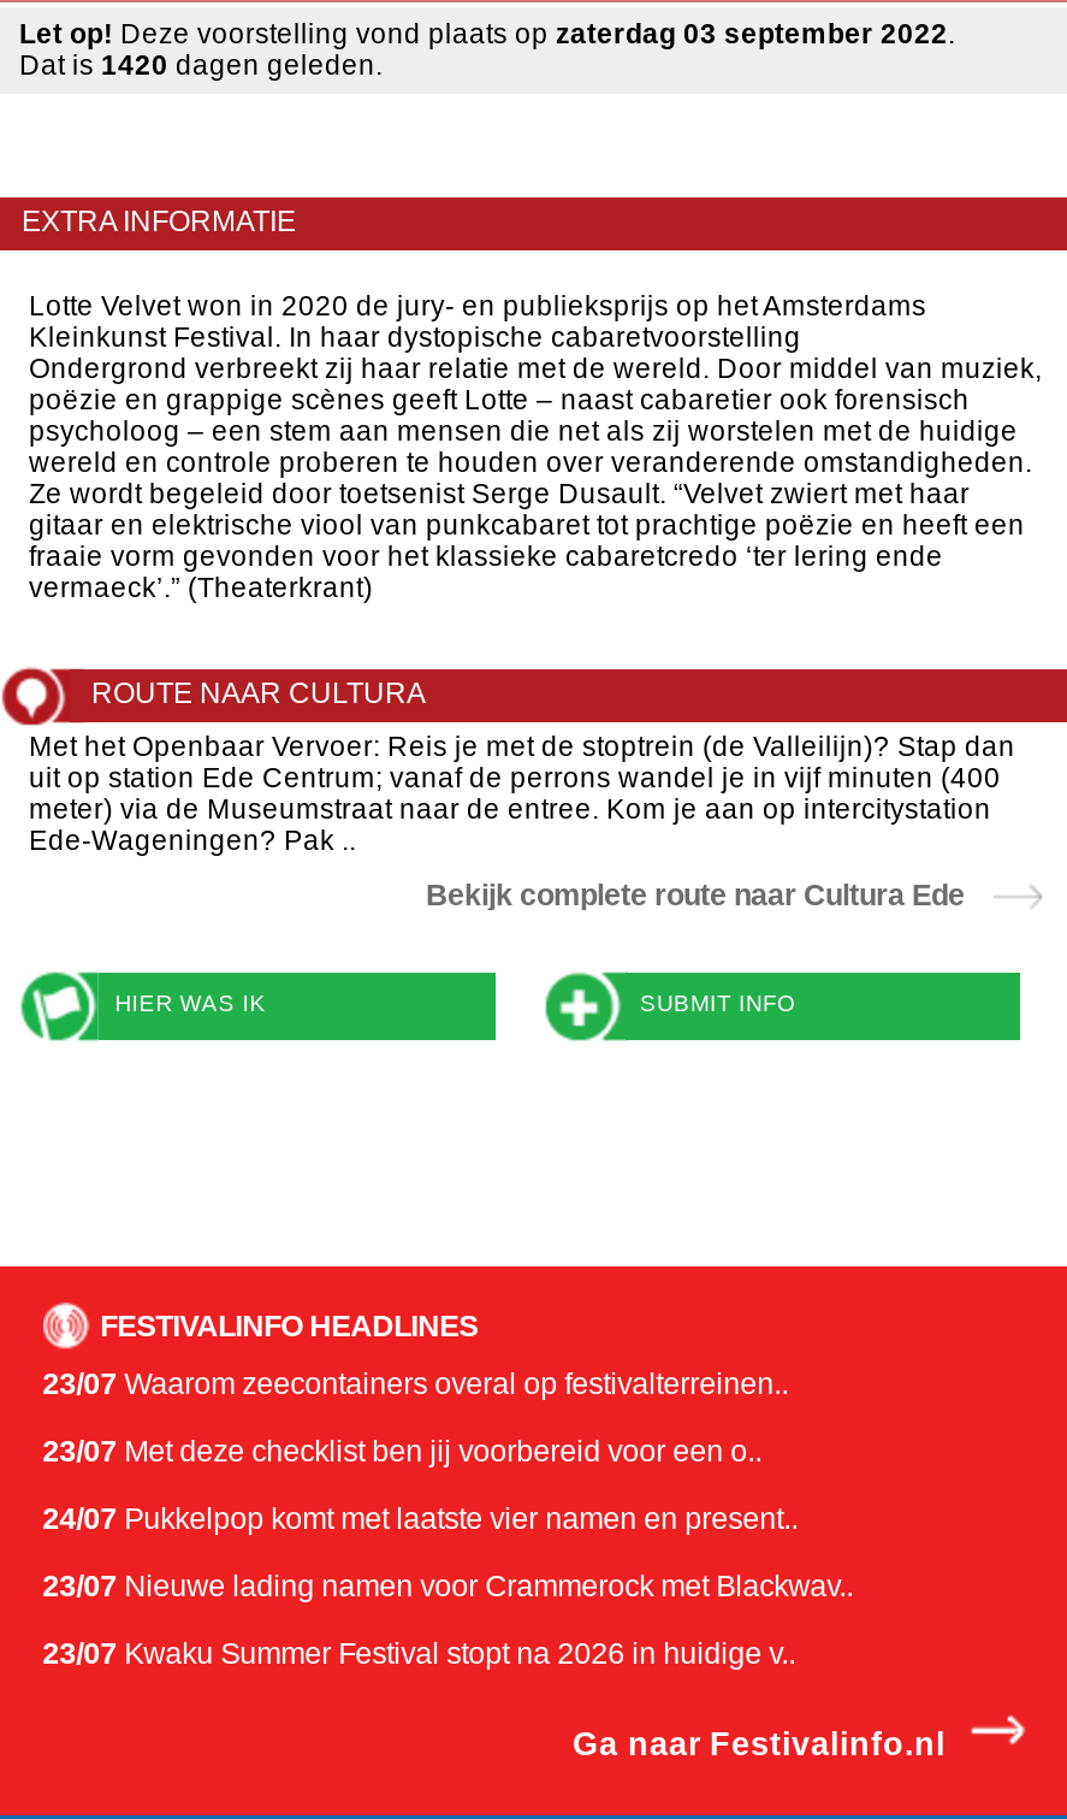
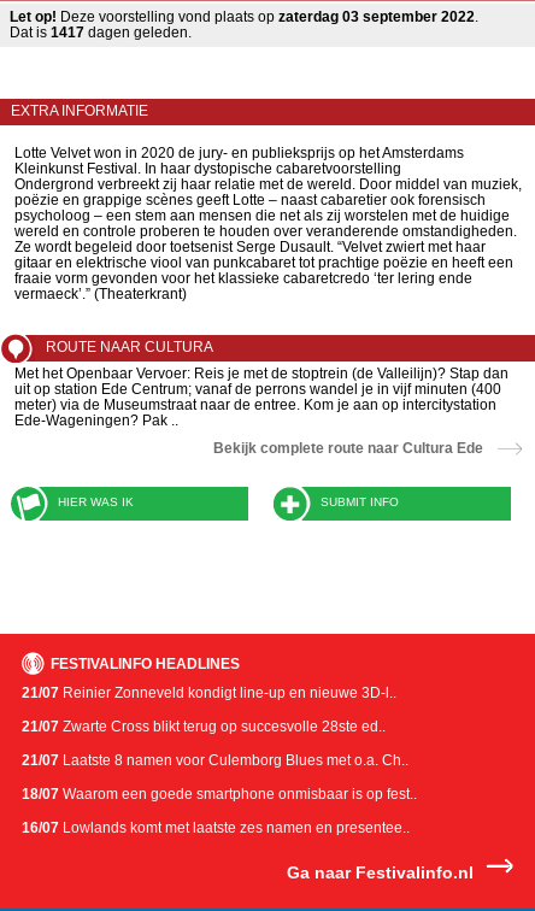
- Dat is 1420 dagen geleden.
+ Dat is 1417 dagen geleden.

- 23/07 Waarom zeecontainers overal op festivalterreinen..
+ 21/07 Reinier Zonneveld kondigt line-up en nieuwe 3D-l..

- 23/07 Met deze checklist ben jij voorbereid voor een o..
+ 21/07 Zwarte Cross blikt terug op succesvolle 28ste ed..

- 24/07 Pukkelpop komt met laatste vier namen en present..
+ 21/07 Laatste 8 namen voor Culemborg Blues met o.a. Ch..

- 23/07 Nieuwe lading namen voor Crammerock met Blackwav..
+ 18/07 Waarom een goede smartphone onmisbaar is op fest..

- 23/07 Kwaku Summer Festival stopt na 2026 in huidige v..
+ 16/07 Lowlands komt met laatste zes namen en presentee..
